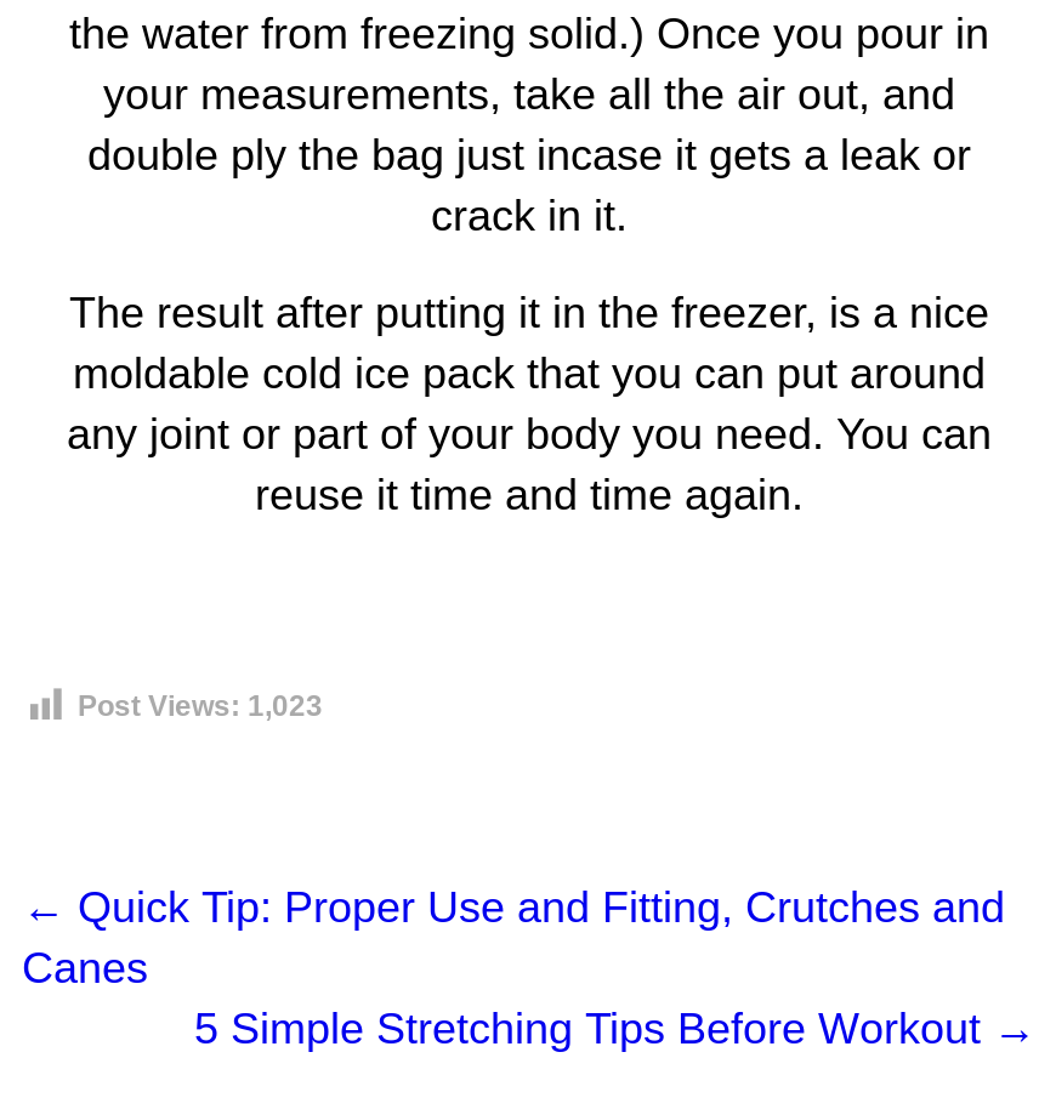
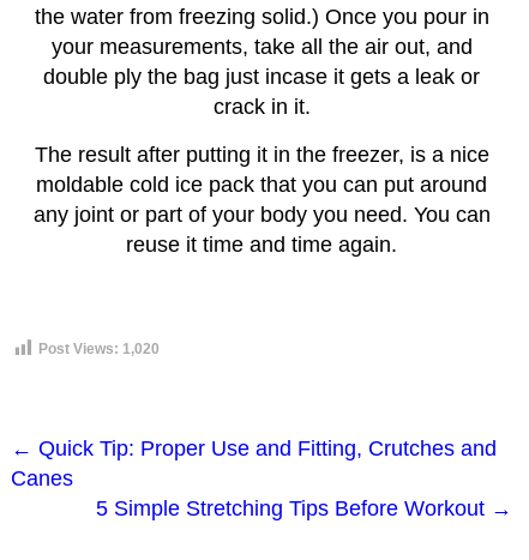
- Post Views: 1,023
+ Post Views: 1,020
